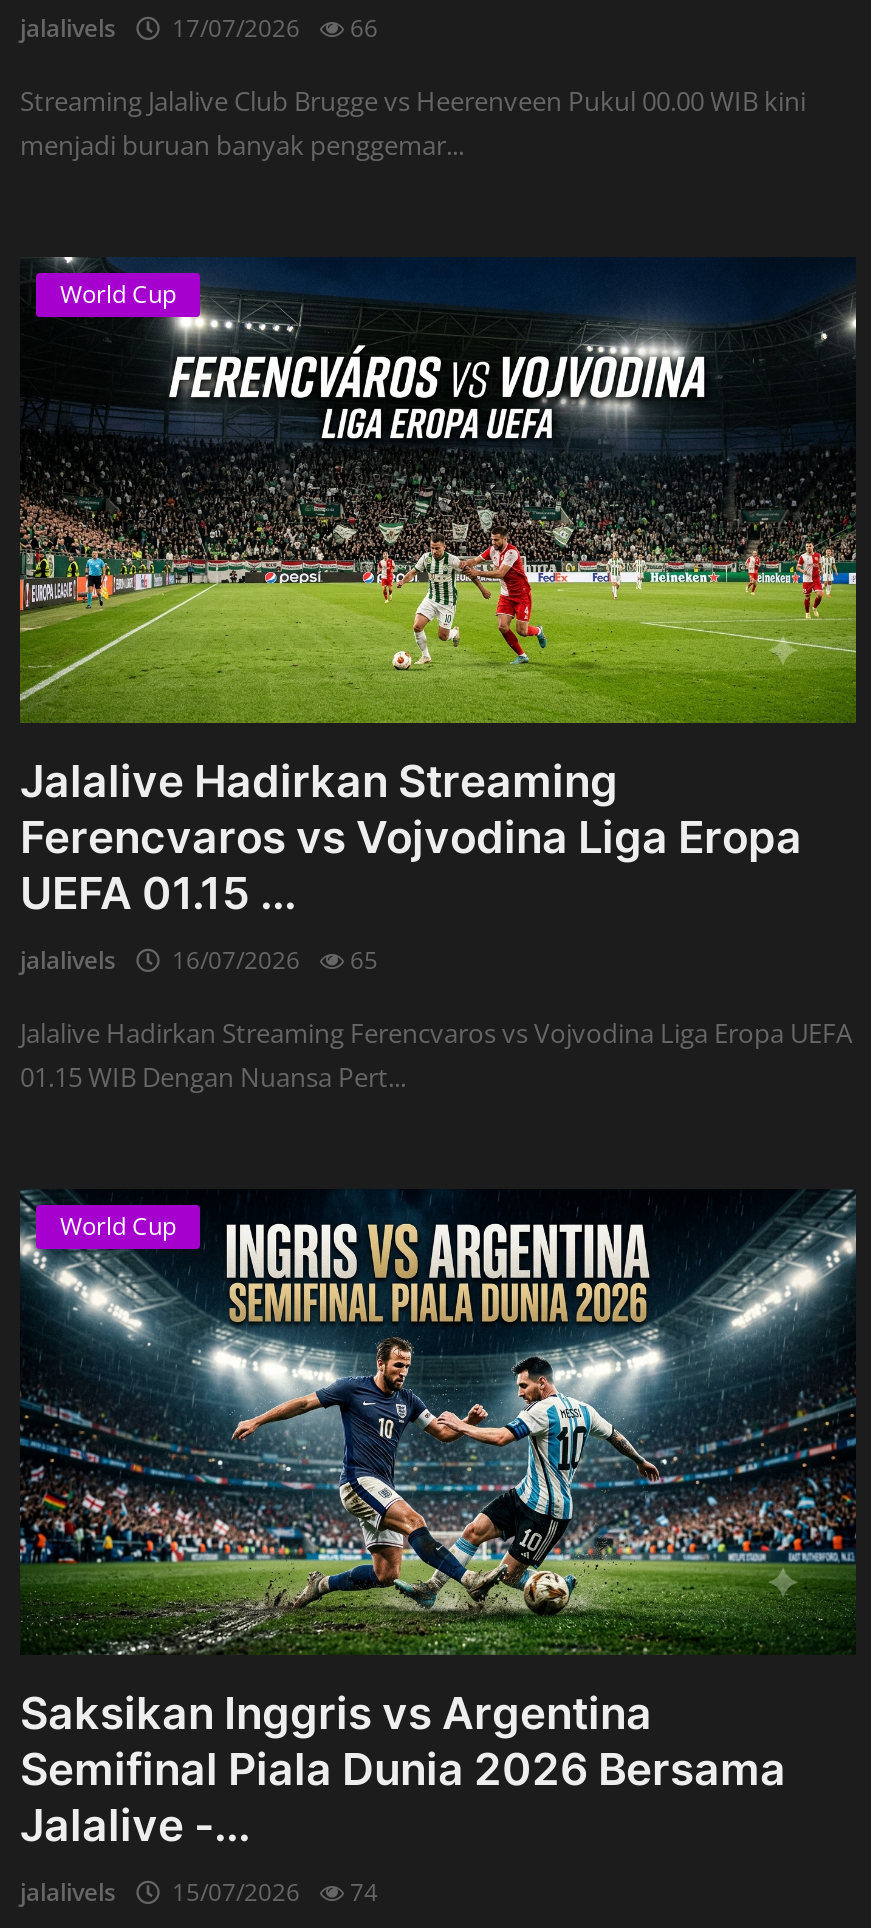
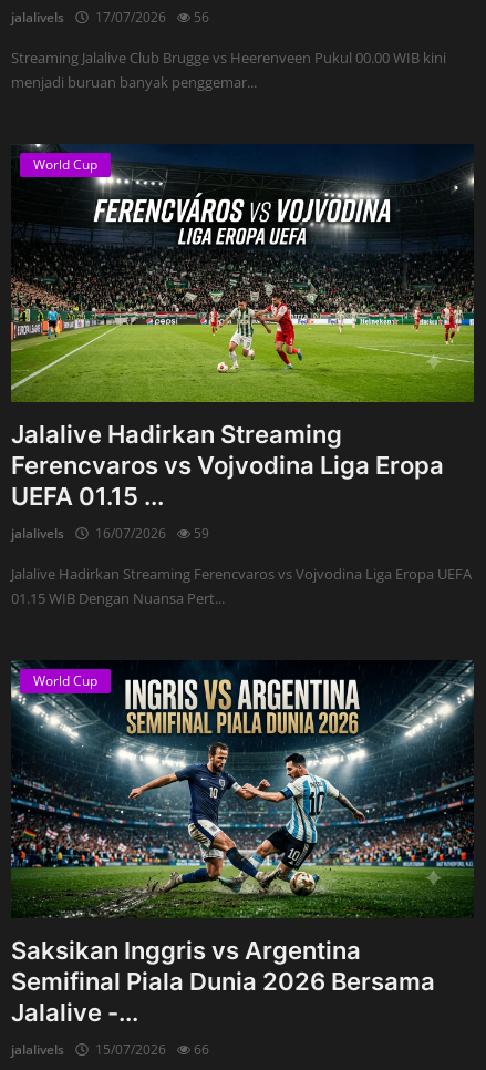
- jalalivels 17/07/2026 66
+ jalalivels 17/07/2026 56

- jalalivels 16/07/2026 65
+ jalalivels 16/07/2026 59

- jalalivels 15/07/2026 74
+ jalalivels 15/07/2026 66
